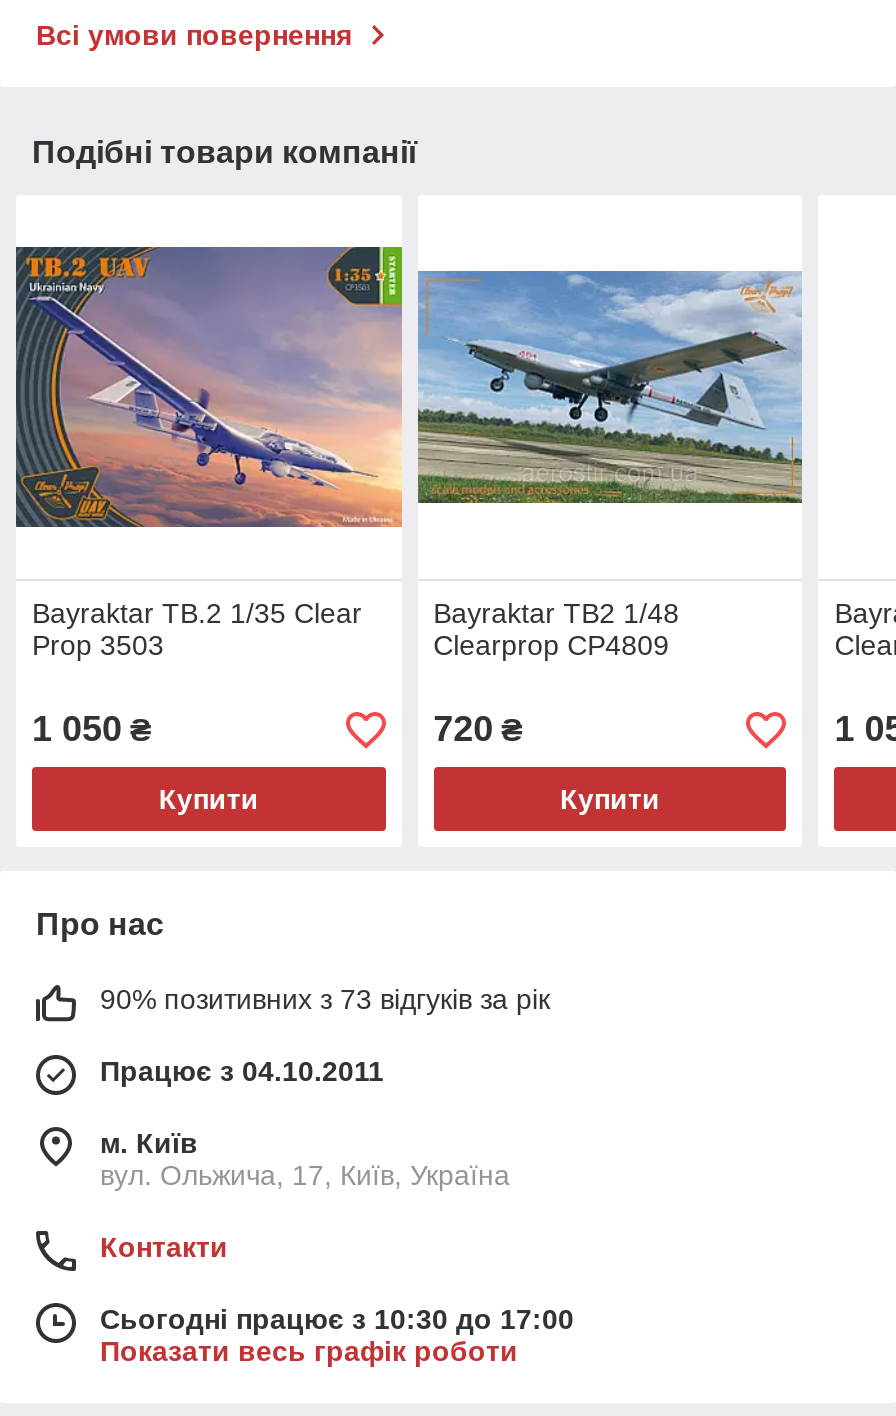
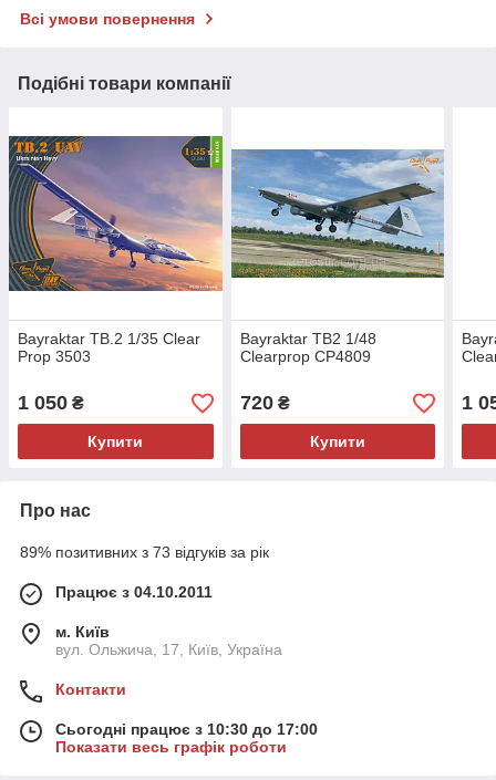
- 90% позитивних з 73 відгуків за рік
+ 89% позитивних з 73 відгуків за рік
